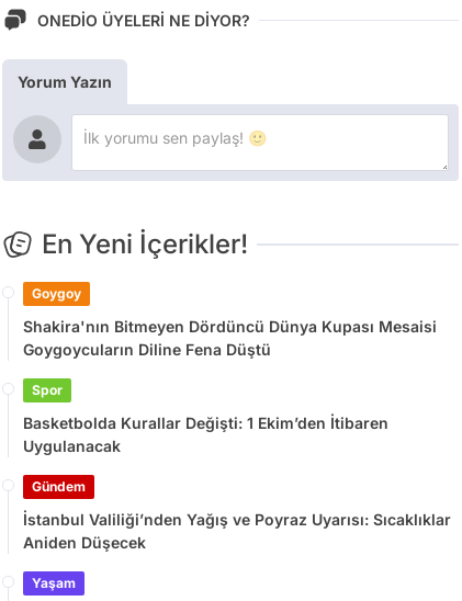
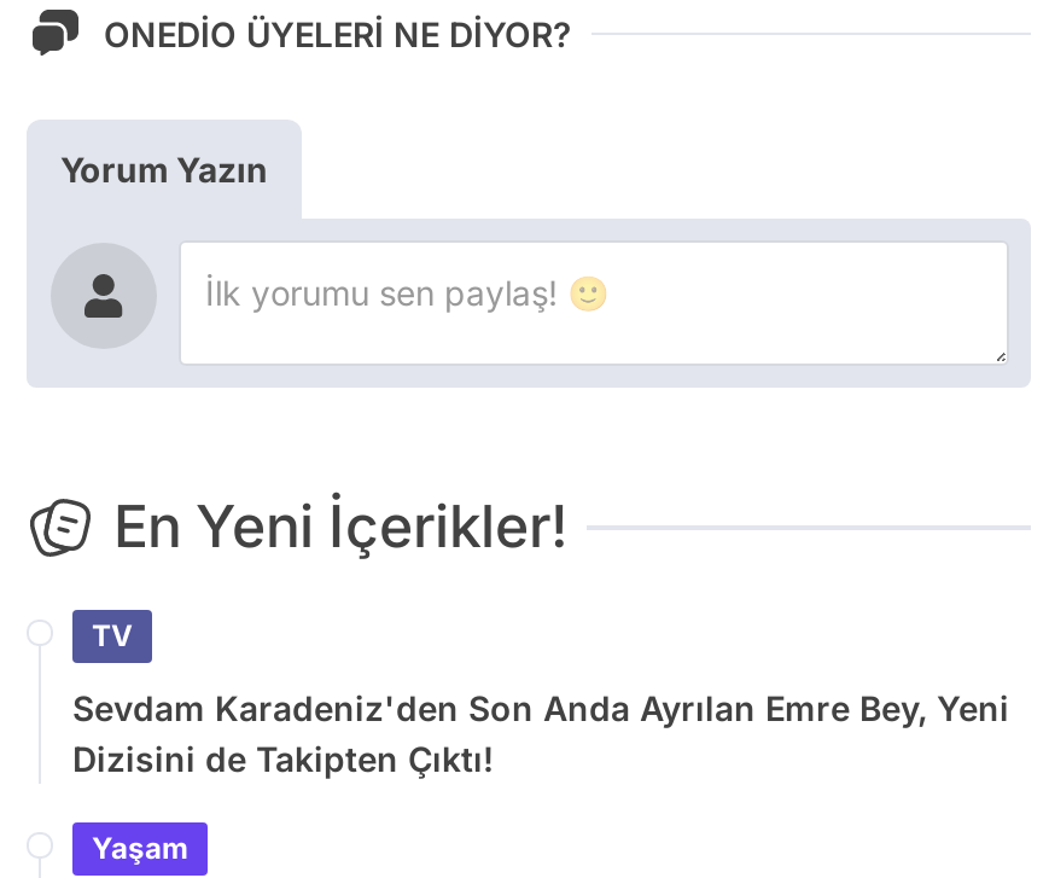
- Goygoy
- Shakira'nın Bitmeyen Dördüncü Dünya Kupası Mesaisi
- Goygoycuların Diline Fena Düştü
- Spor
- Basketbolda Kurallar Değişti: 1 Ekim’den İtibaren
- Uygulanacak
- Gündem
- İstanbul Valiliği’nden Yağış ve Poyraz Uyarısı: Sıcaklıklar
- Aniden Düşecek
+ TV
+ Sevdam Karadeniz'den Son Anda Ayrılan Emre Bey, Yeni
+ Dizisini de Takipten Çıktı!
